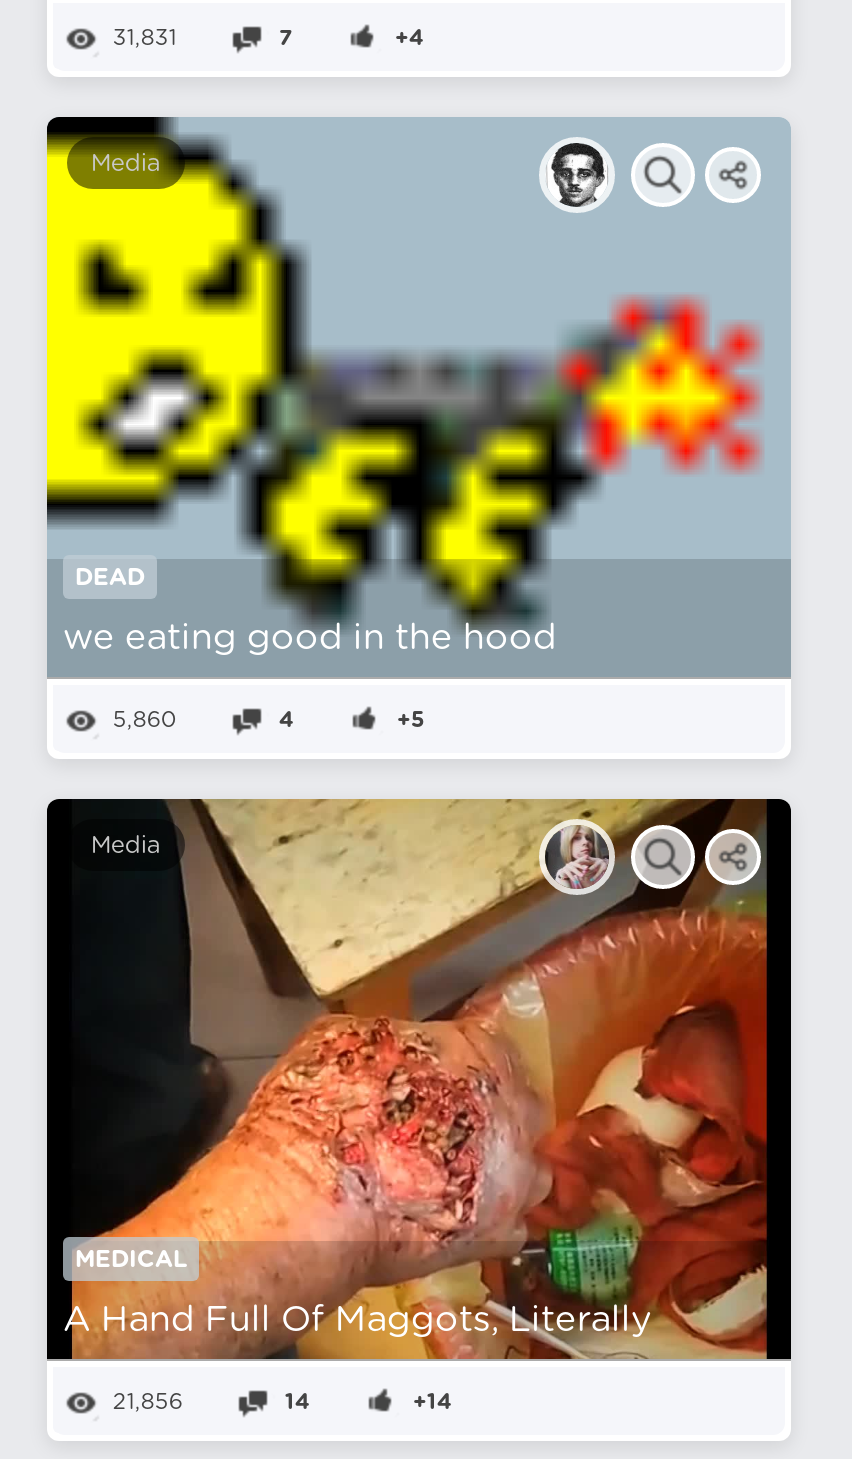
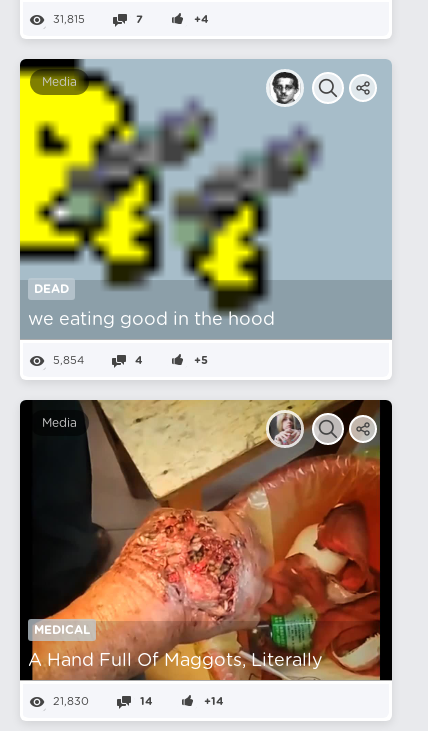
- 31,831
+ 31,815

- [image]
+ [image]

- 5,860
+ 5,854

- 21,856
+ 21,830
